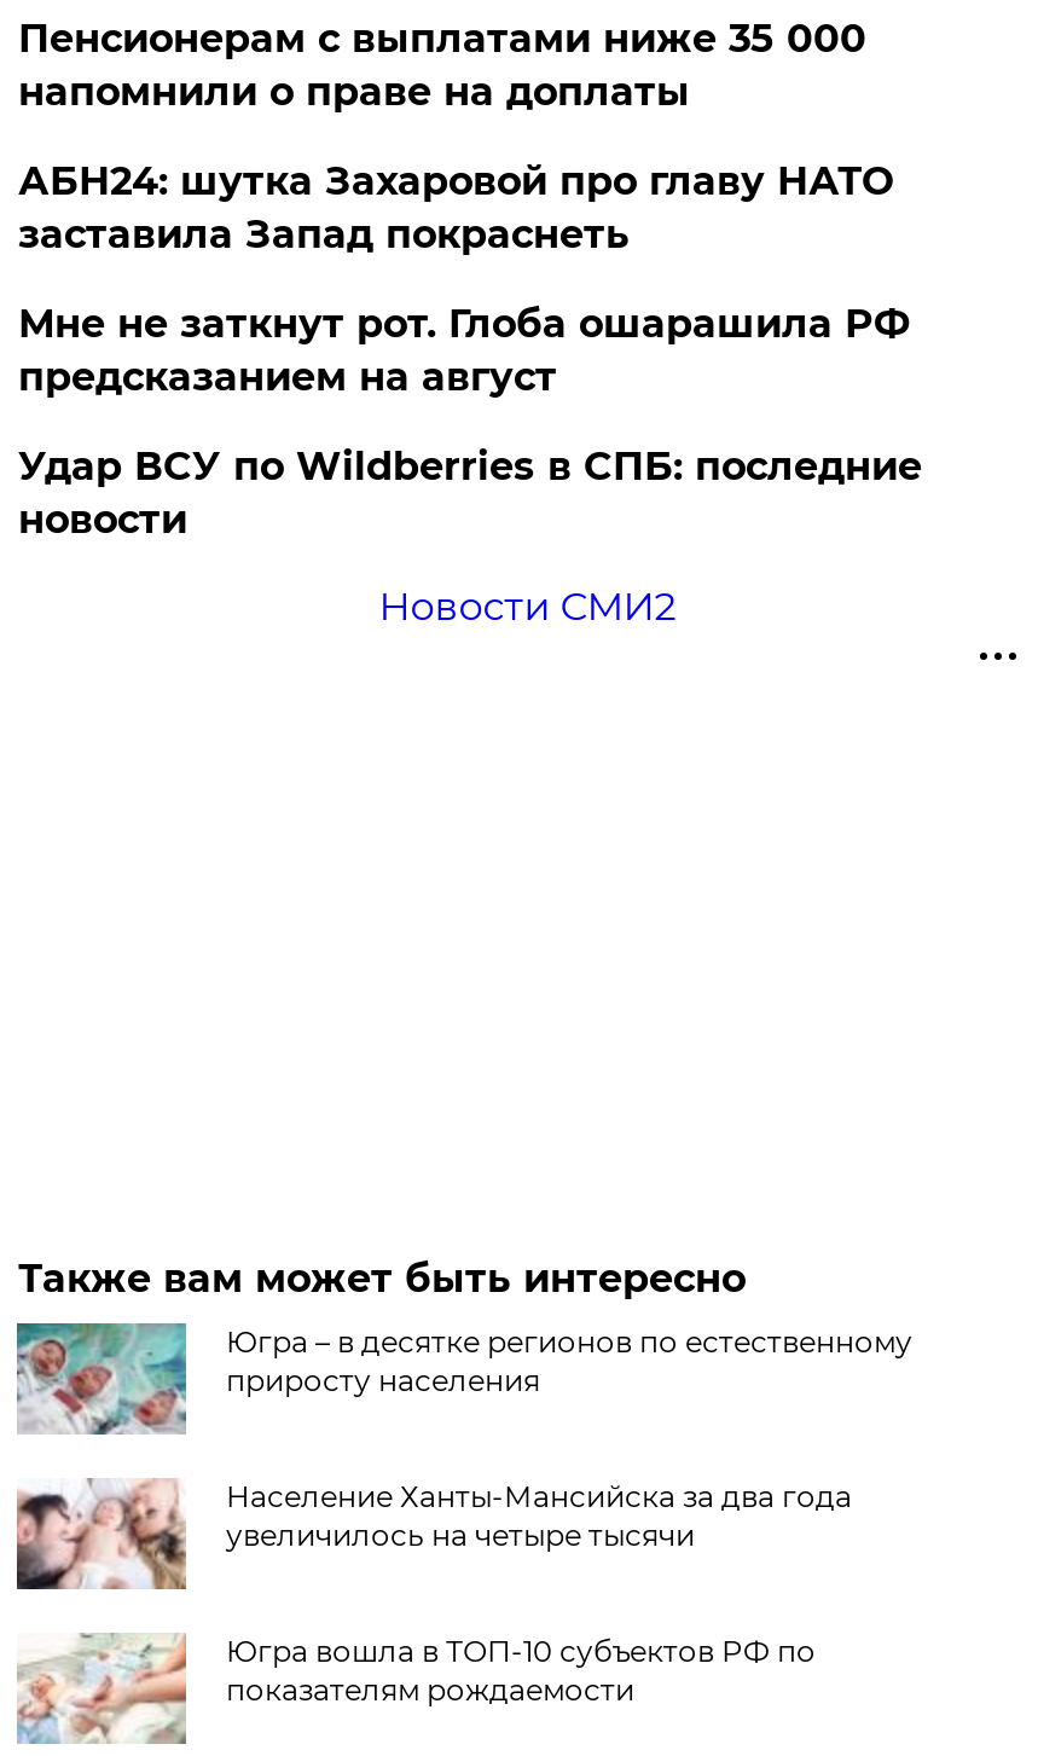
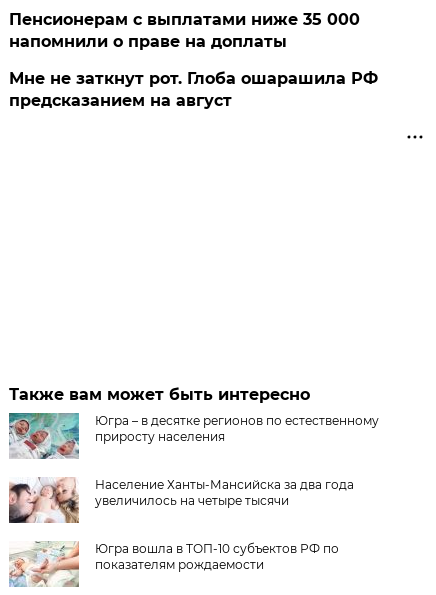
- АБН24: шутка Захаровой про главу НАТО
- заставила Запад покраснеть

- Удар ВСУ по Wildberries в СПБ: последние
- новости
- Новости СМИ2
